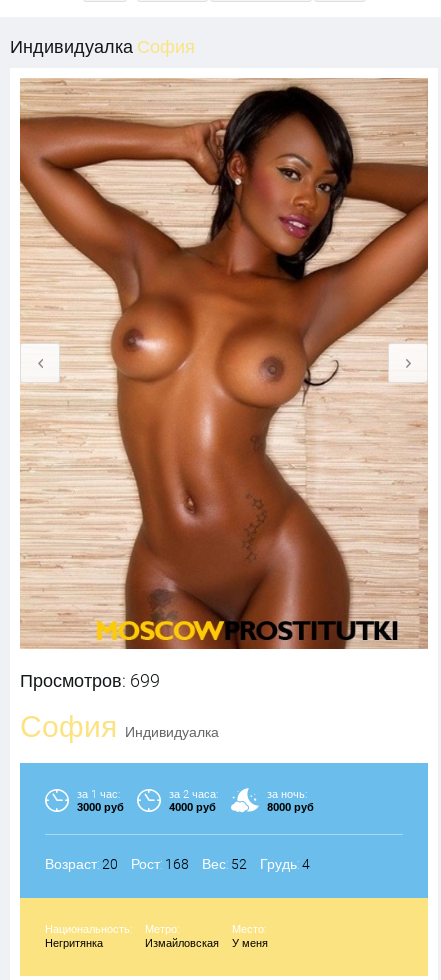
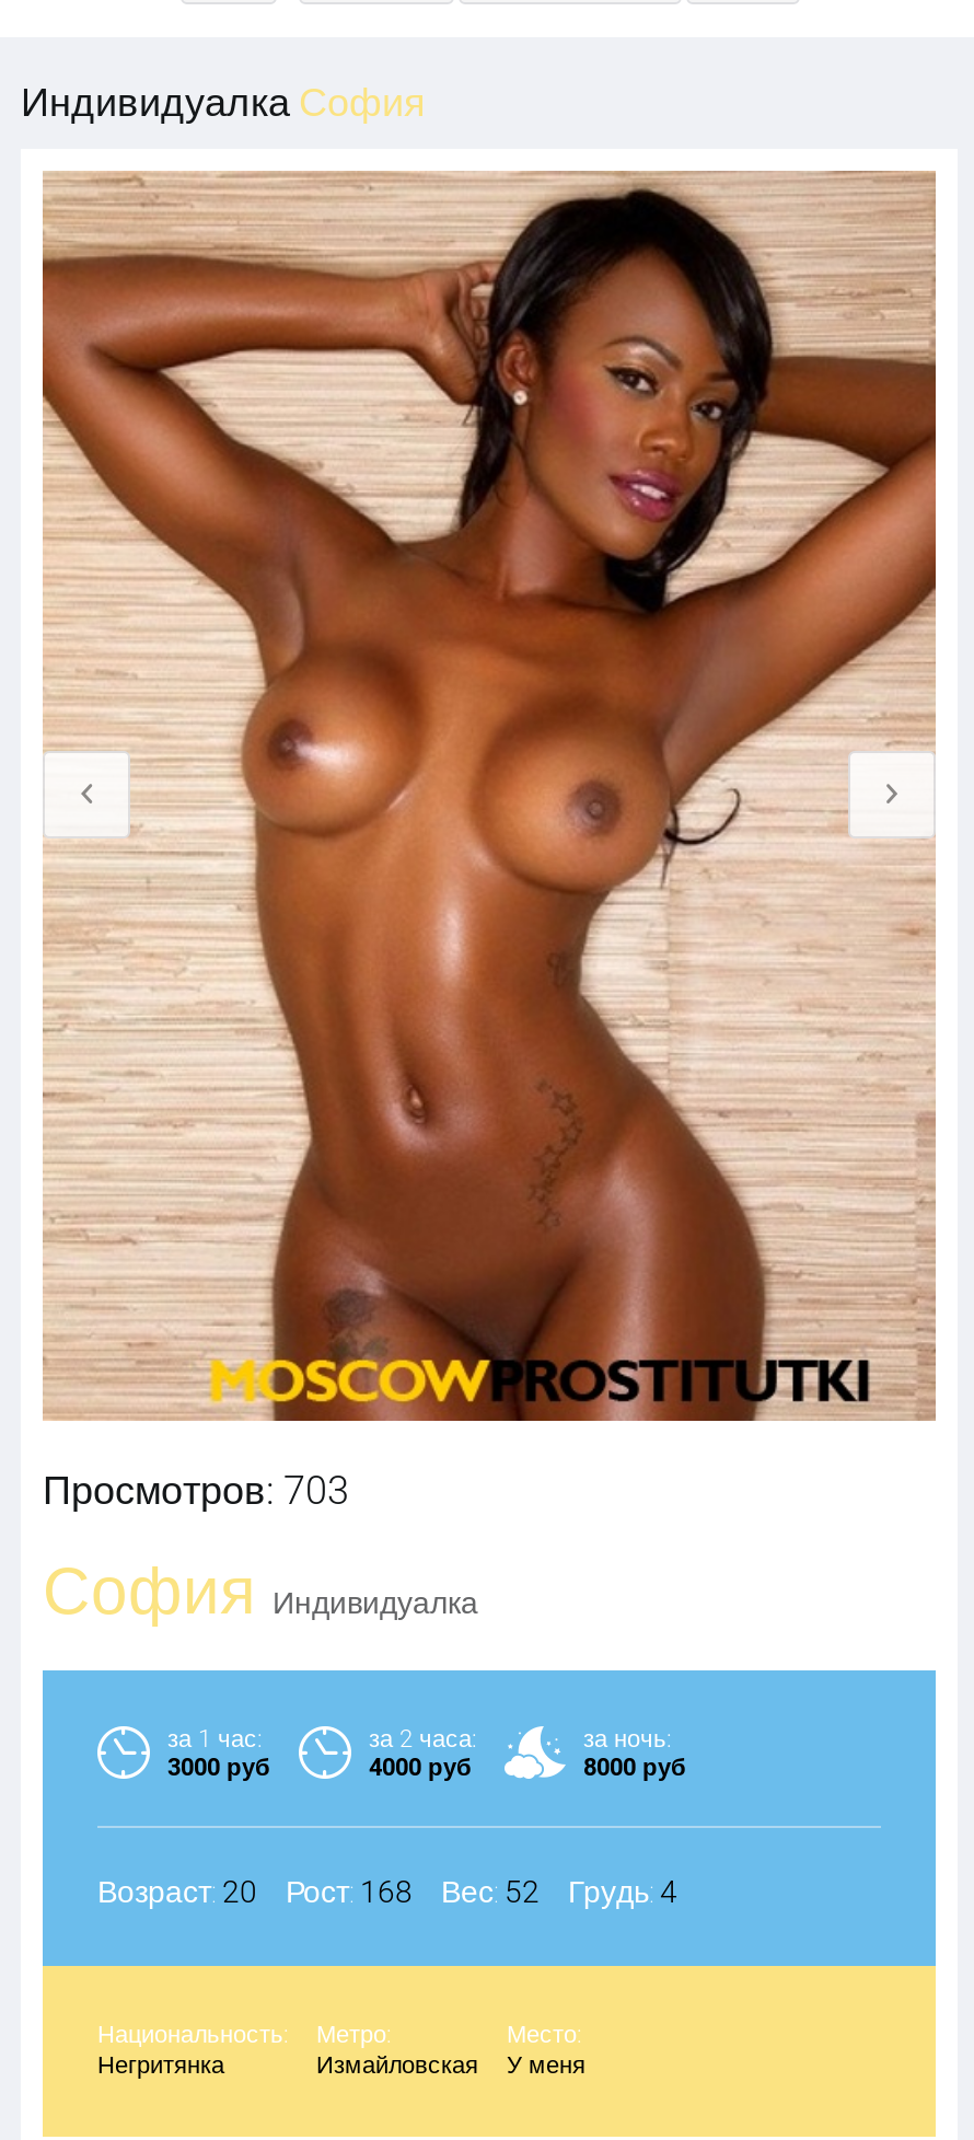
- Просмотров: 699
+ Просмотров: 703
